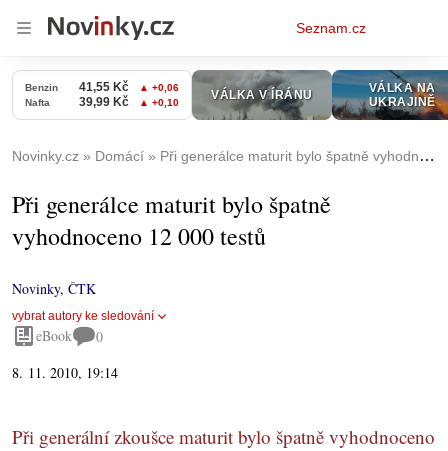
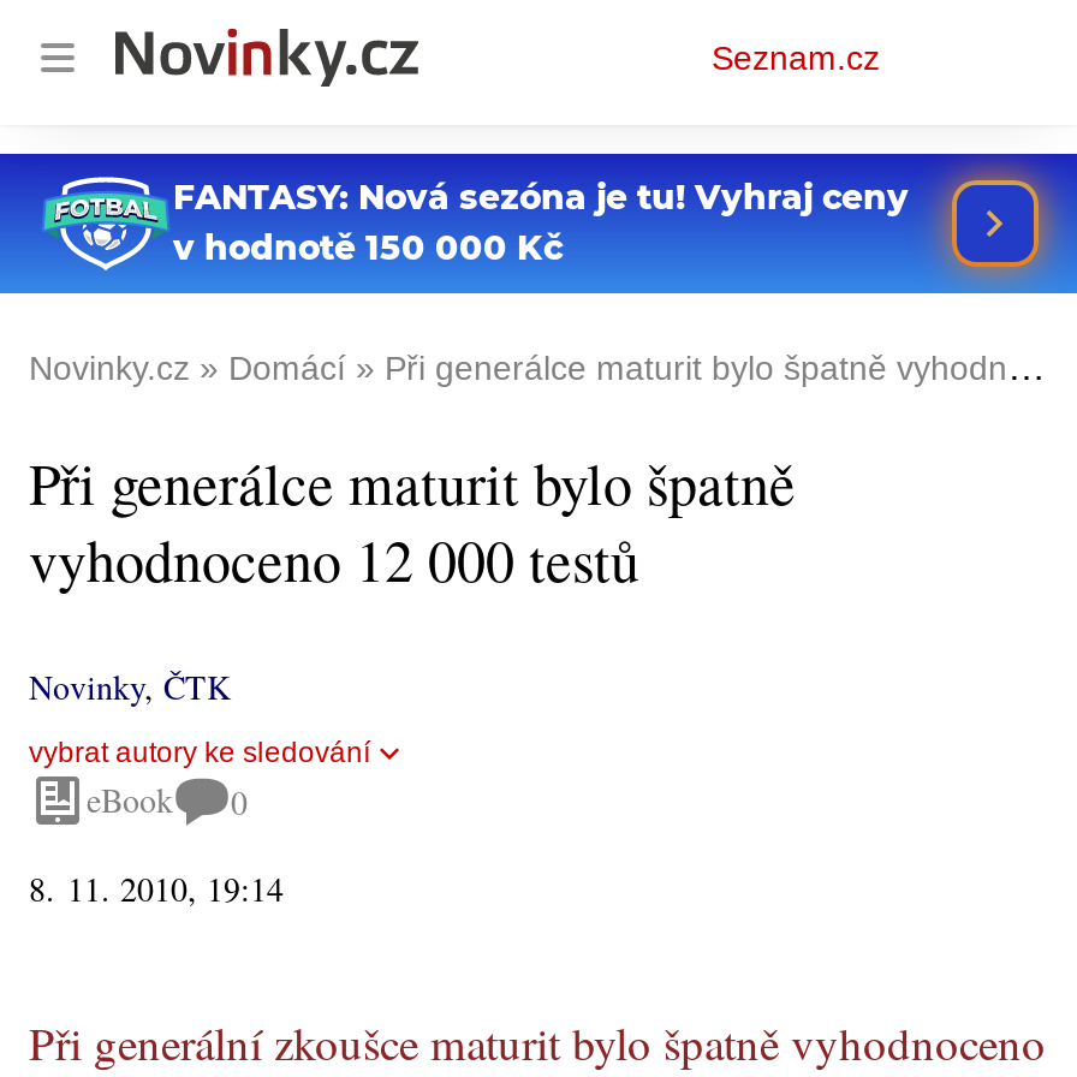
- [image]
+ [image]
